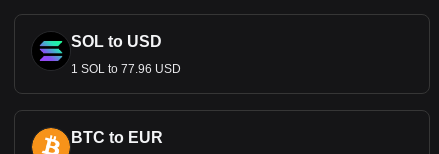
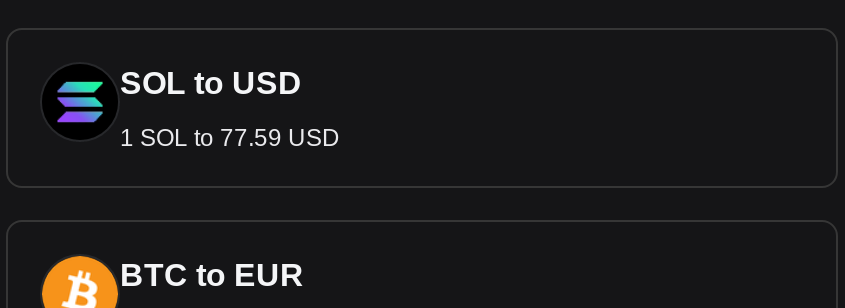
- 1 SOL to 77.96 USD
+ 1 SOL to 77.59 USD
